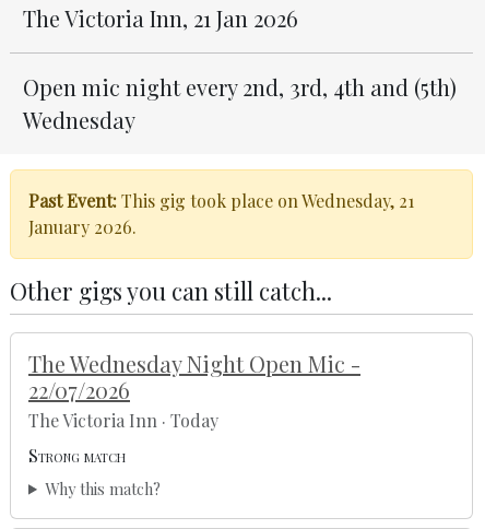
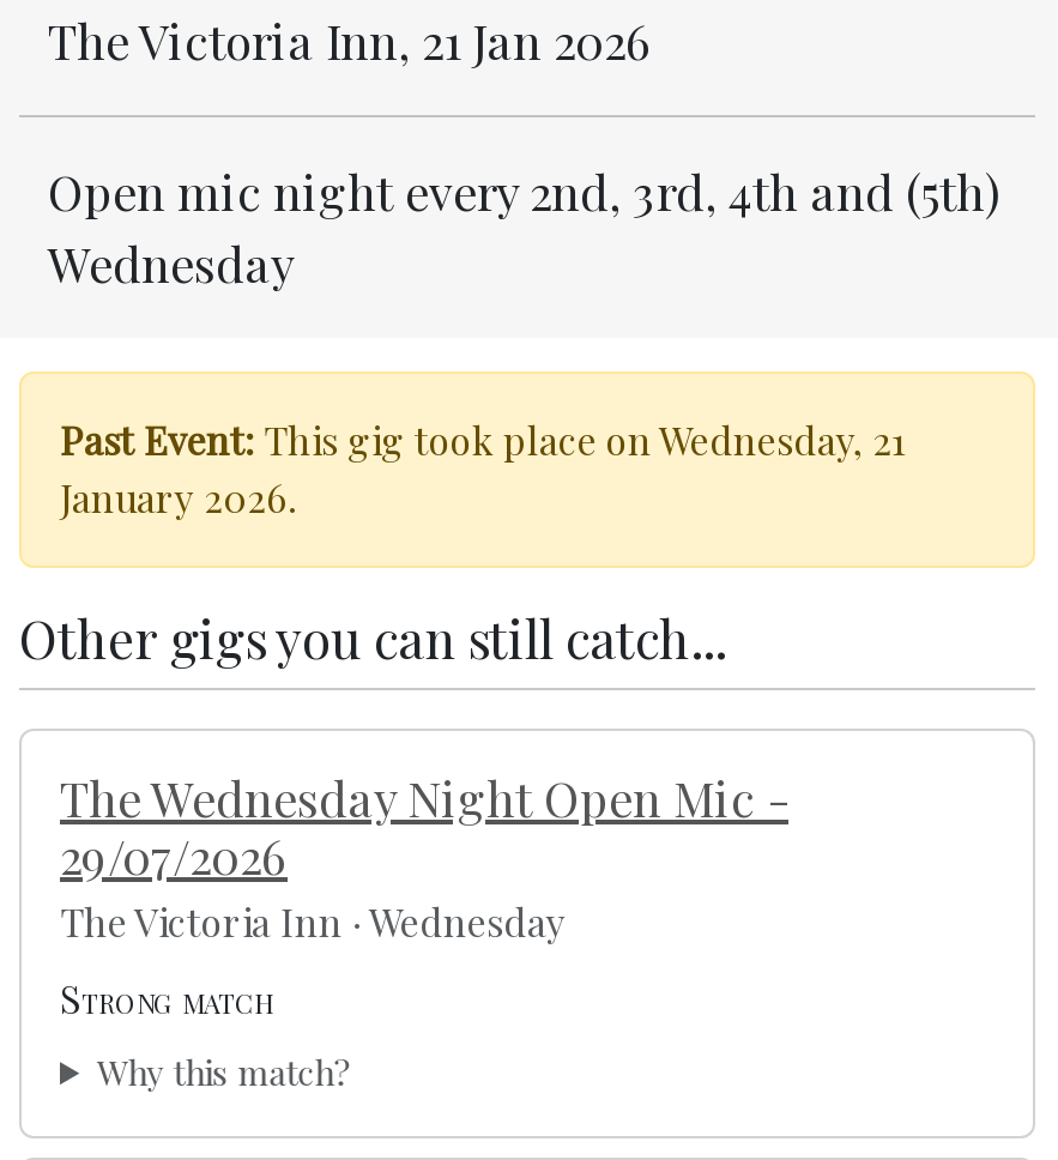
- 22/07/2026
+ 29/07/2026

- The Victoria Inn · Today
+ The Victoria Inn · Wednesday
